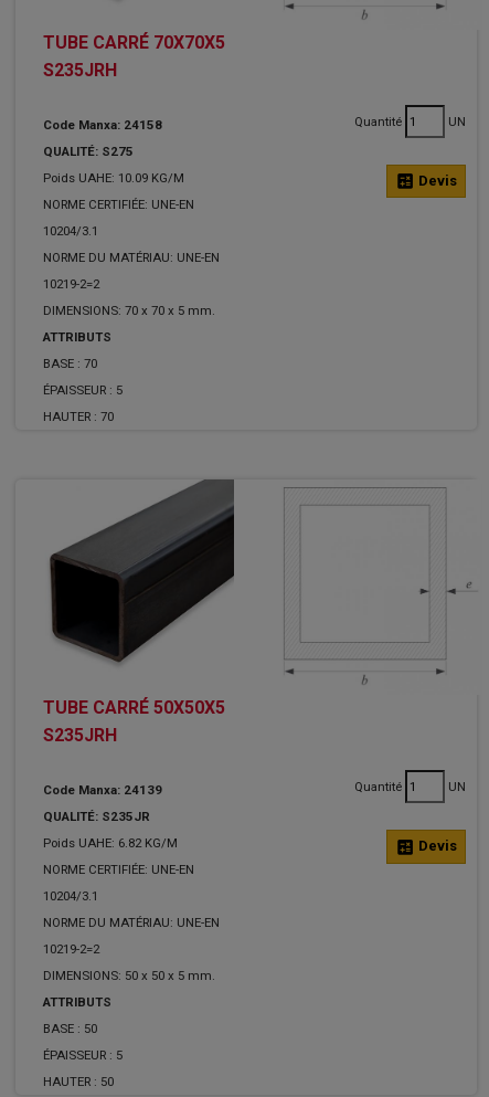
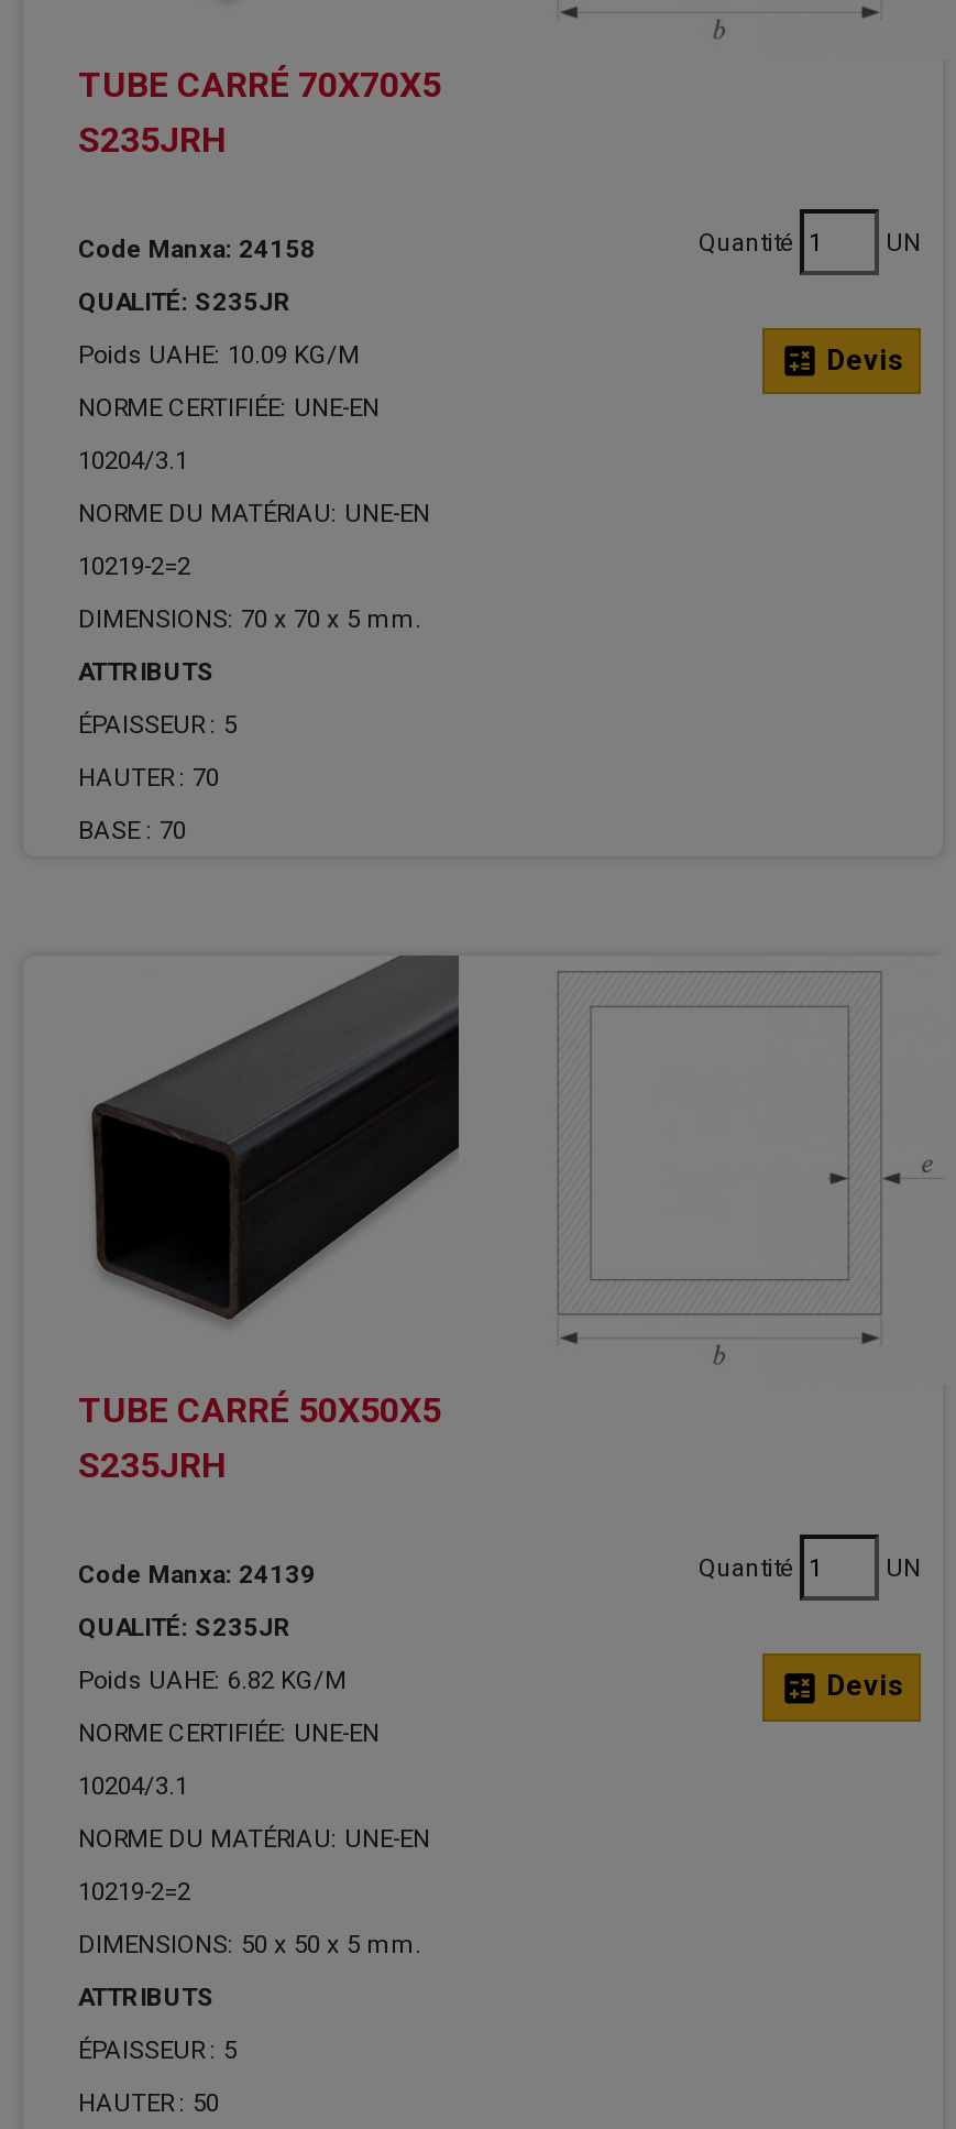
- QUALITÉ: S275
+ QUALITÉ: S235JR

- BASE : 70

+ BASE : 70

- BASE : 50
